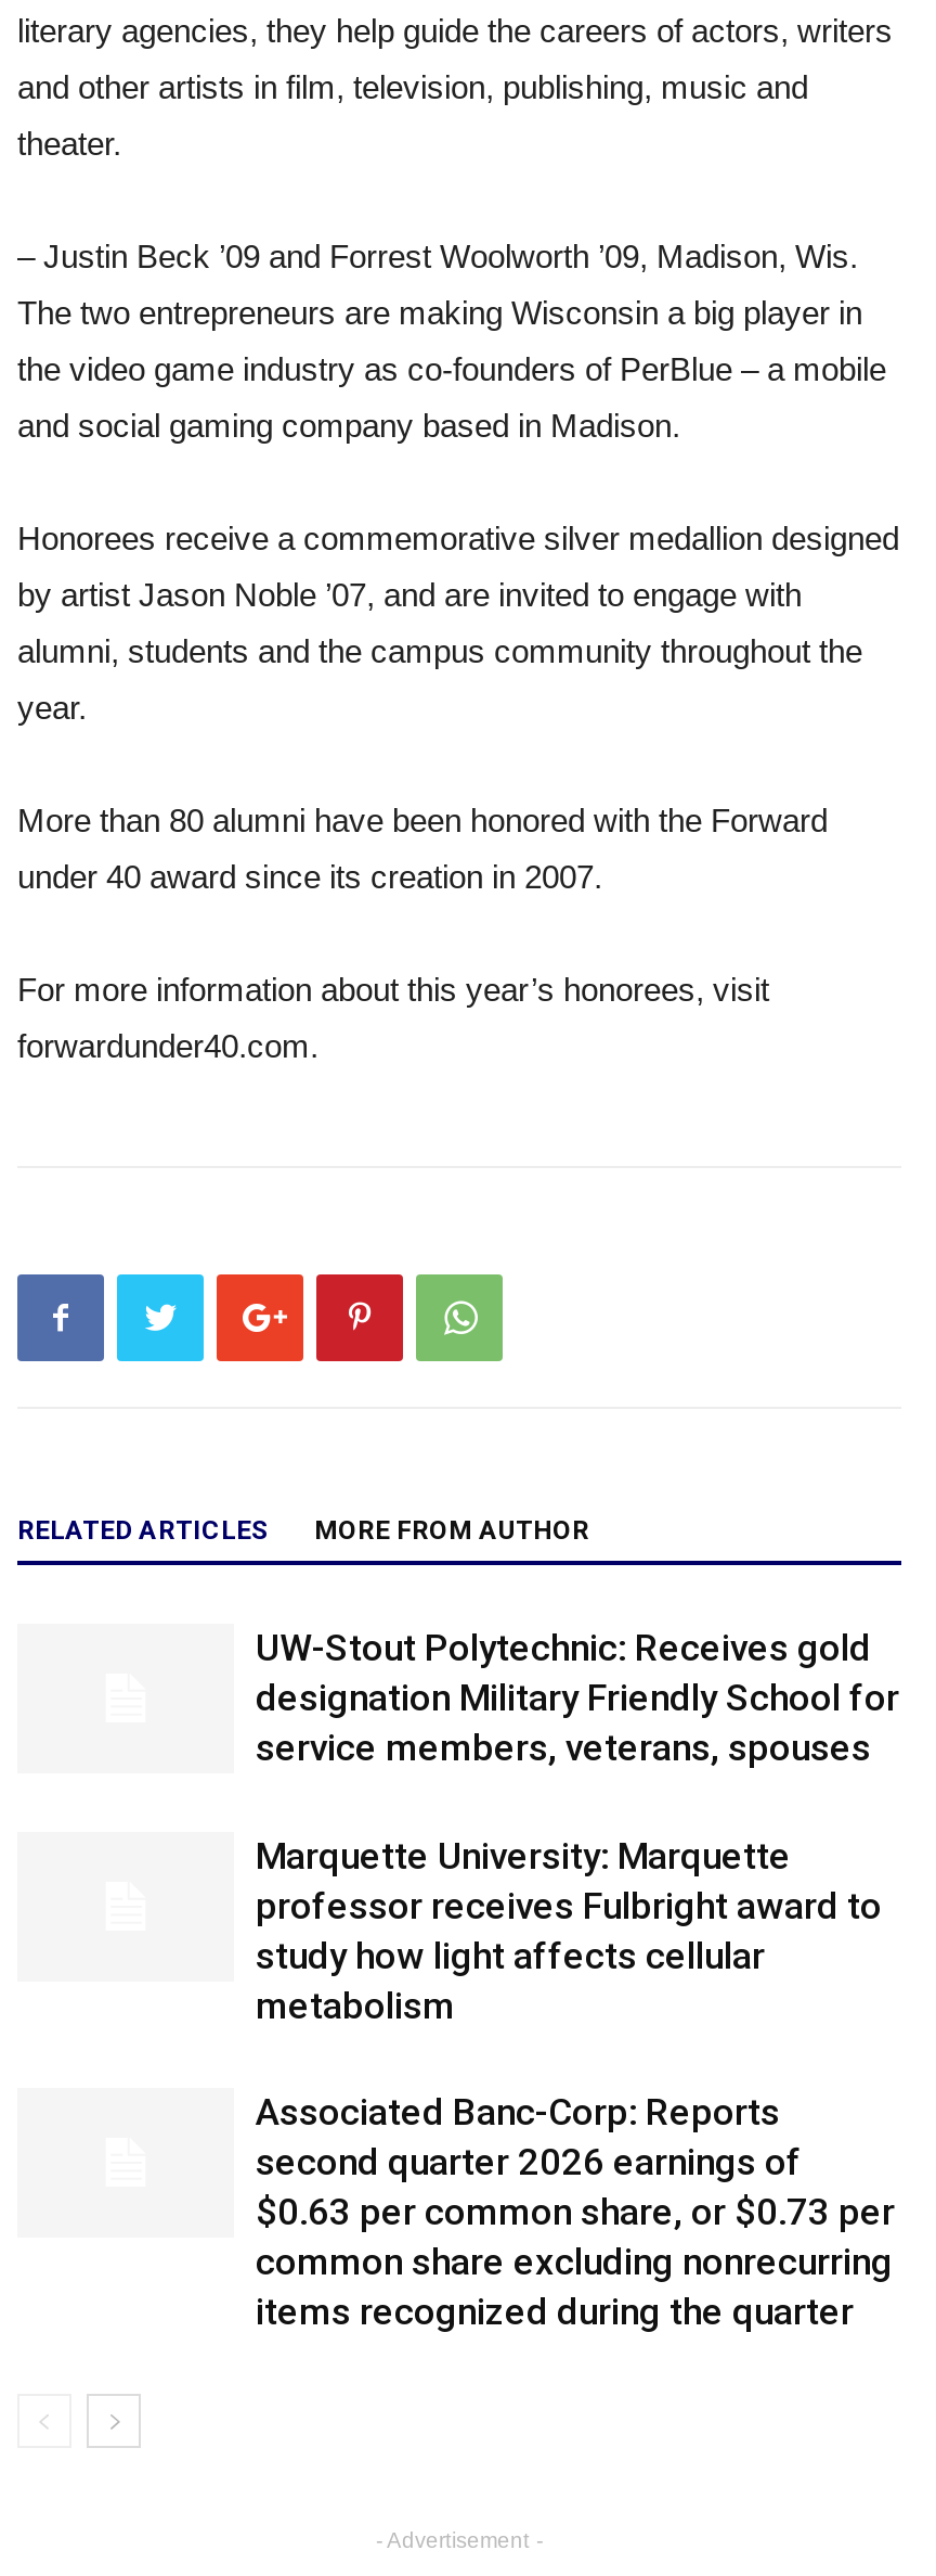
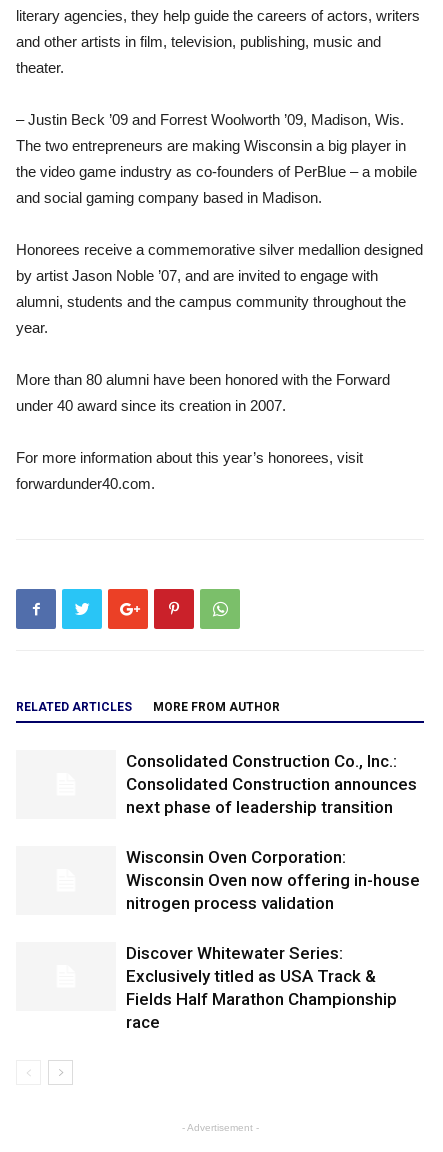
- UW-Stout Polytechnic: Receives gold
- designation Military Friendly School for
- service members, veterans, spouses
+ Consolidated Construction Co., Inc.:
+ Consolidated Construction announces
+ next phase of leadership transition

- Marquette University: Marquette
- professor receives Fulbright award to
- study how light affects cellular
- metabolism
+ Wisconsin Oven Corporation:
+ Wisconsin Oven now offering in-house
+ nitrogen process validation

- Associated Banc-Corp: Reports
- second quarter 2026 earnings of
- $0.63 per common share, or $0.73 per
- common share excluding nonrecurring
- items recognized during the quarter
+ Discover Whitewater Series:
+ Exclusively titled as USA Track &
+ Fields Half Marathon Championship
+ race
